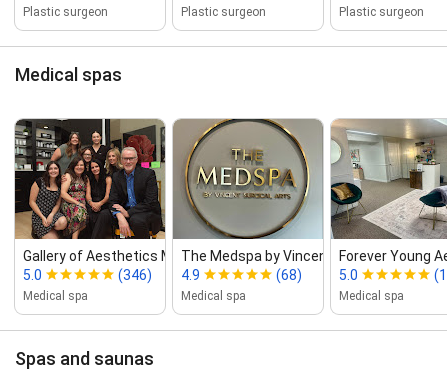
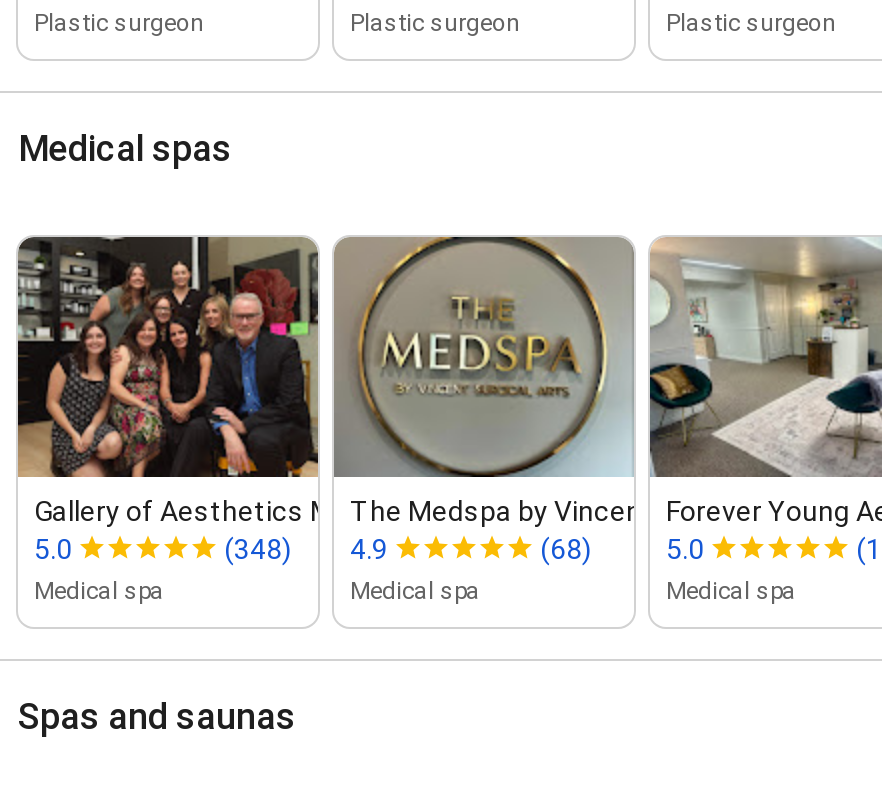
- (346) 4.9
+ (348) 4.9
